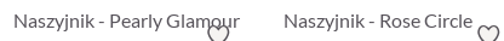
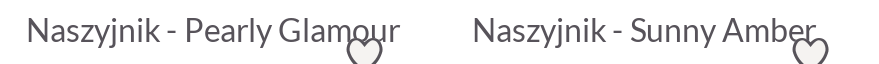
- Naszyjnik - Rose Circle
+ Naszyjnik - Sunny Amber
